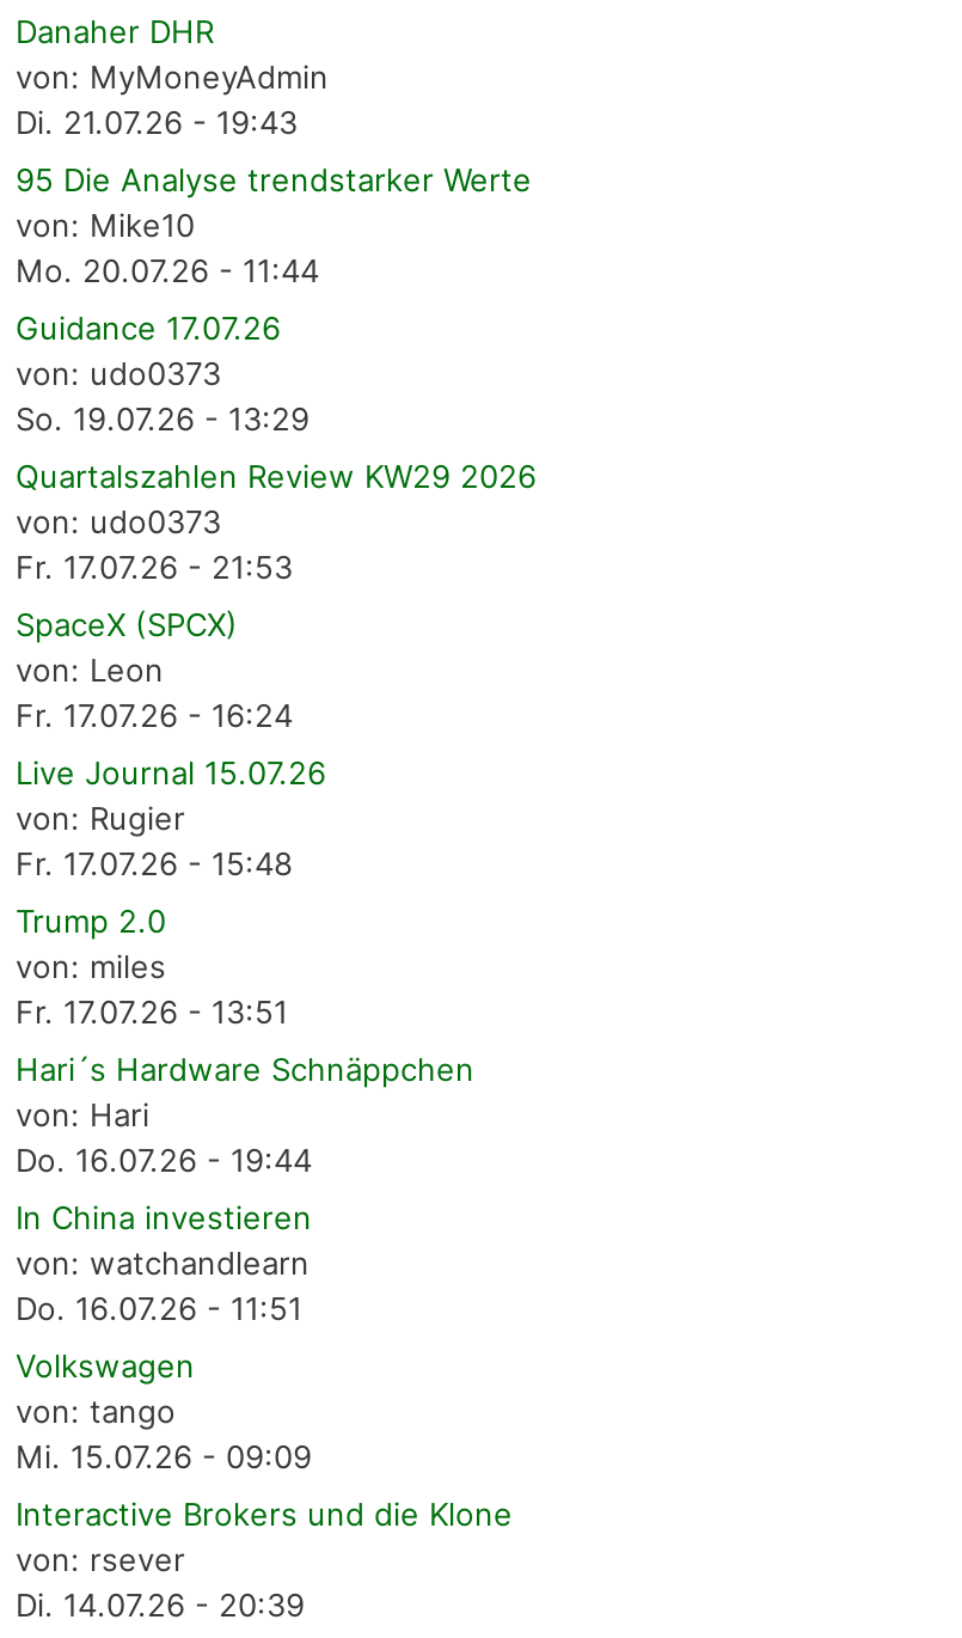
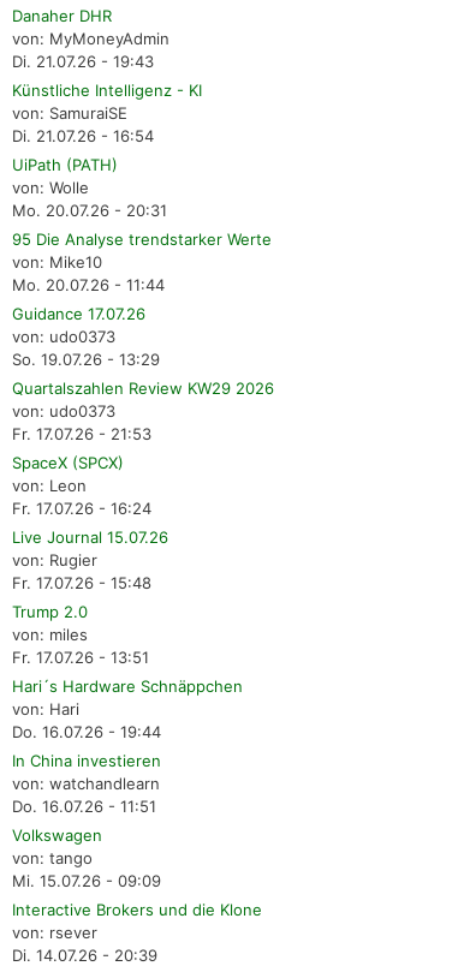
+ Künstliche Intelligenz - KI
+ von: SamuraiSE
+ Di. 21.07.26 - 16:54
+ UiPath (PATH)
+ von: Wolle
+ Mo. 20.07.26 - 20:31
